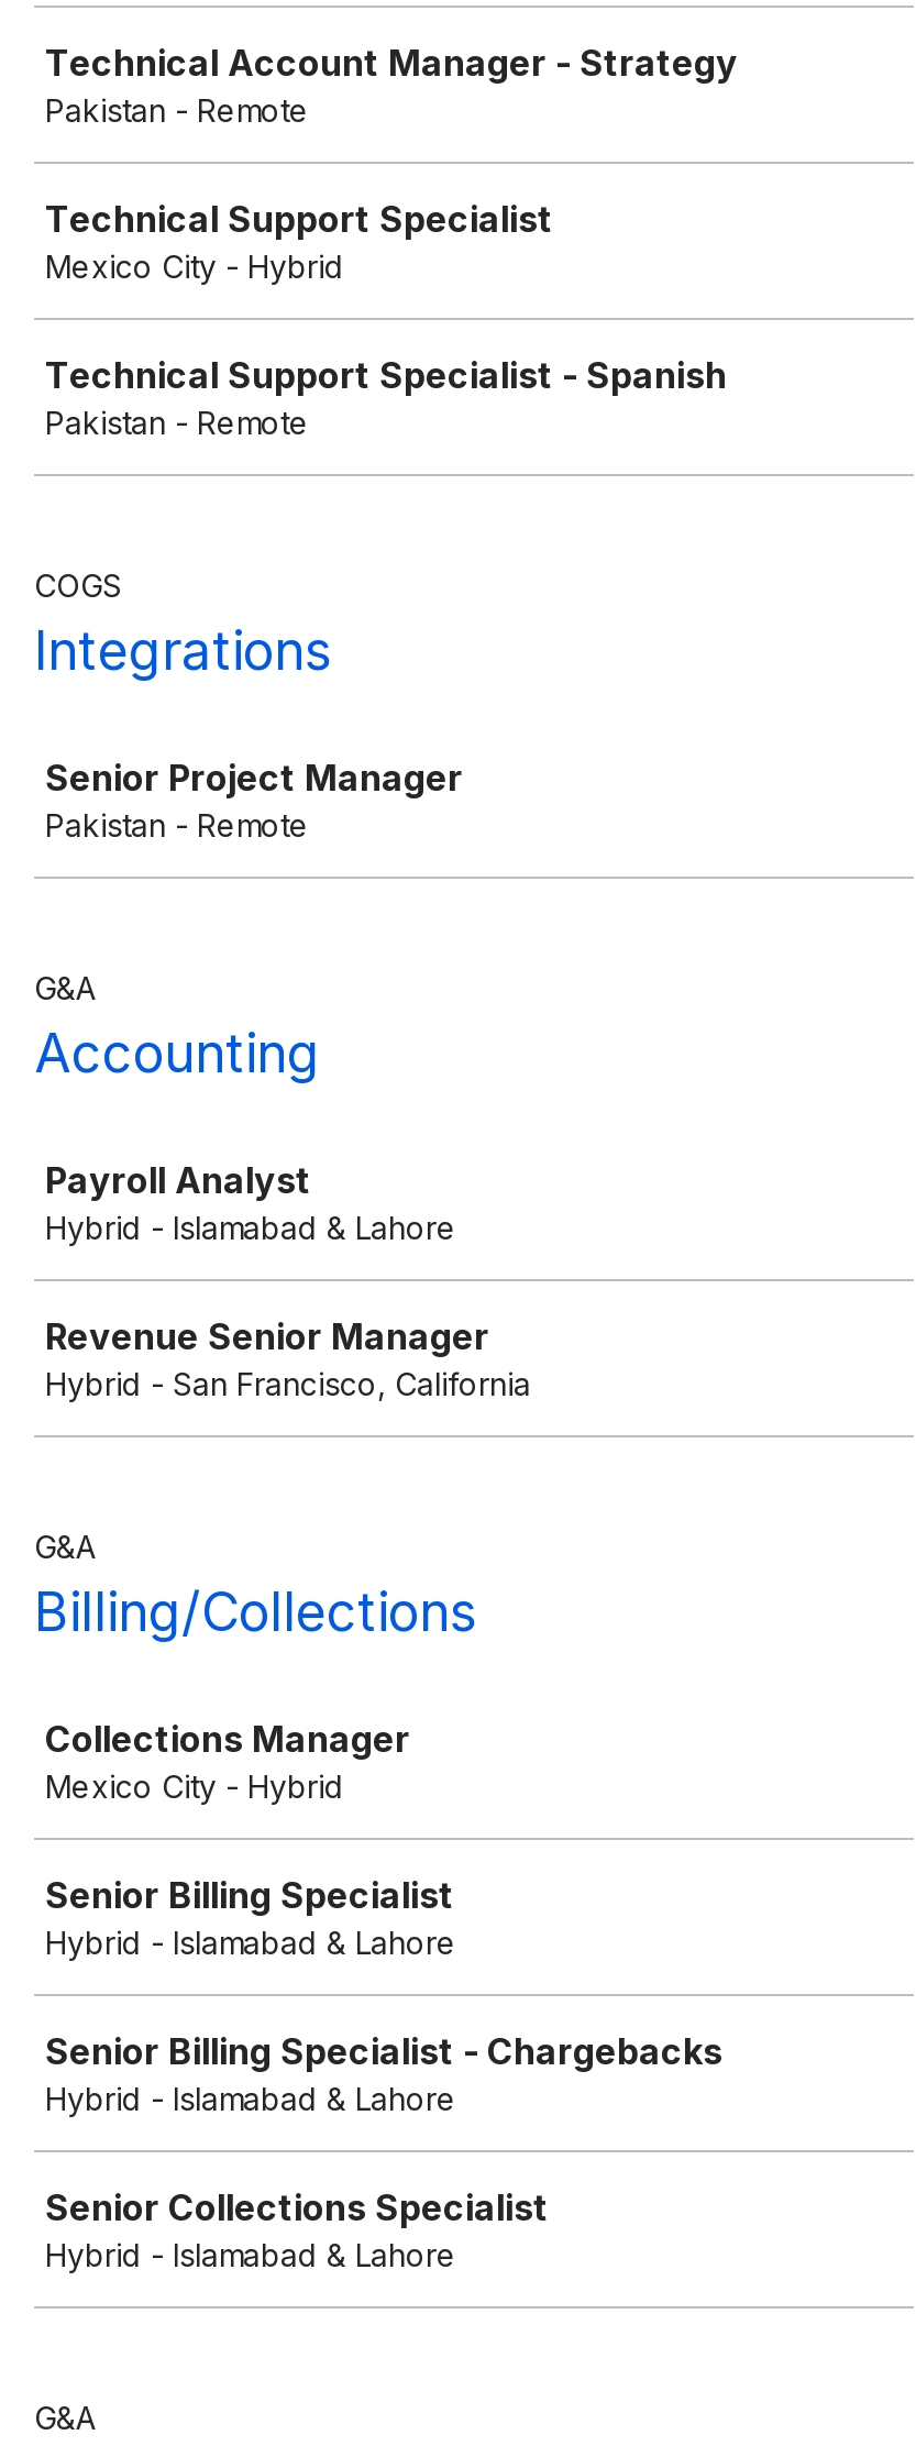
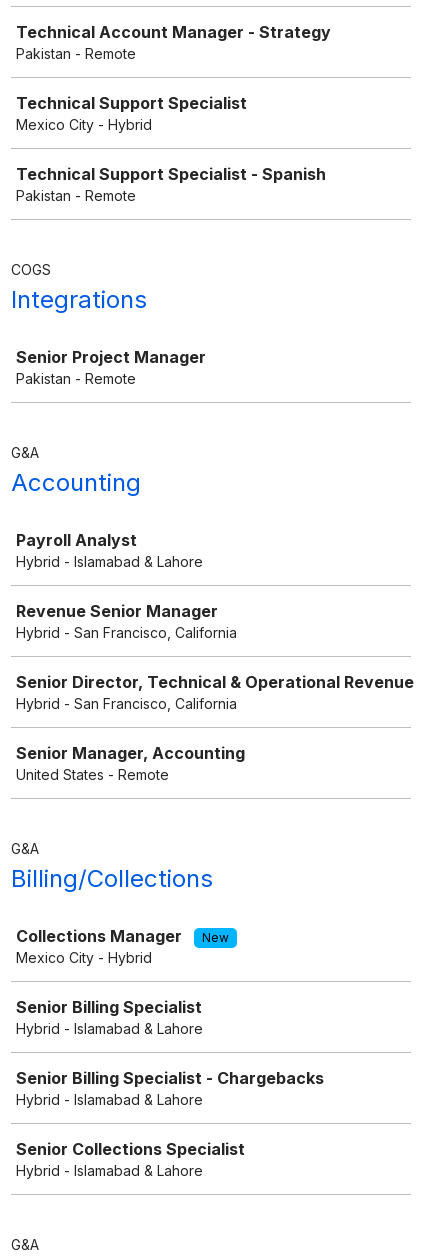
+ Senior Director, Technical & Operational Revenue
+ Hybrid - San Francisco, California
+ Senior Manager, Accounting
+ United States - Remote

+ New
